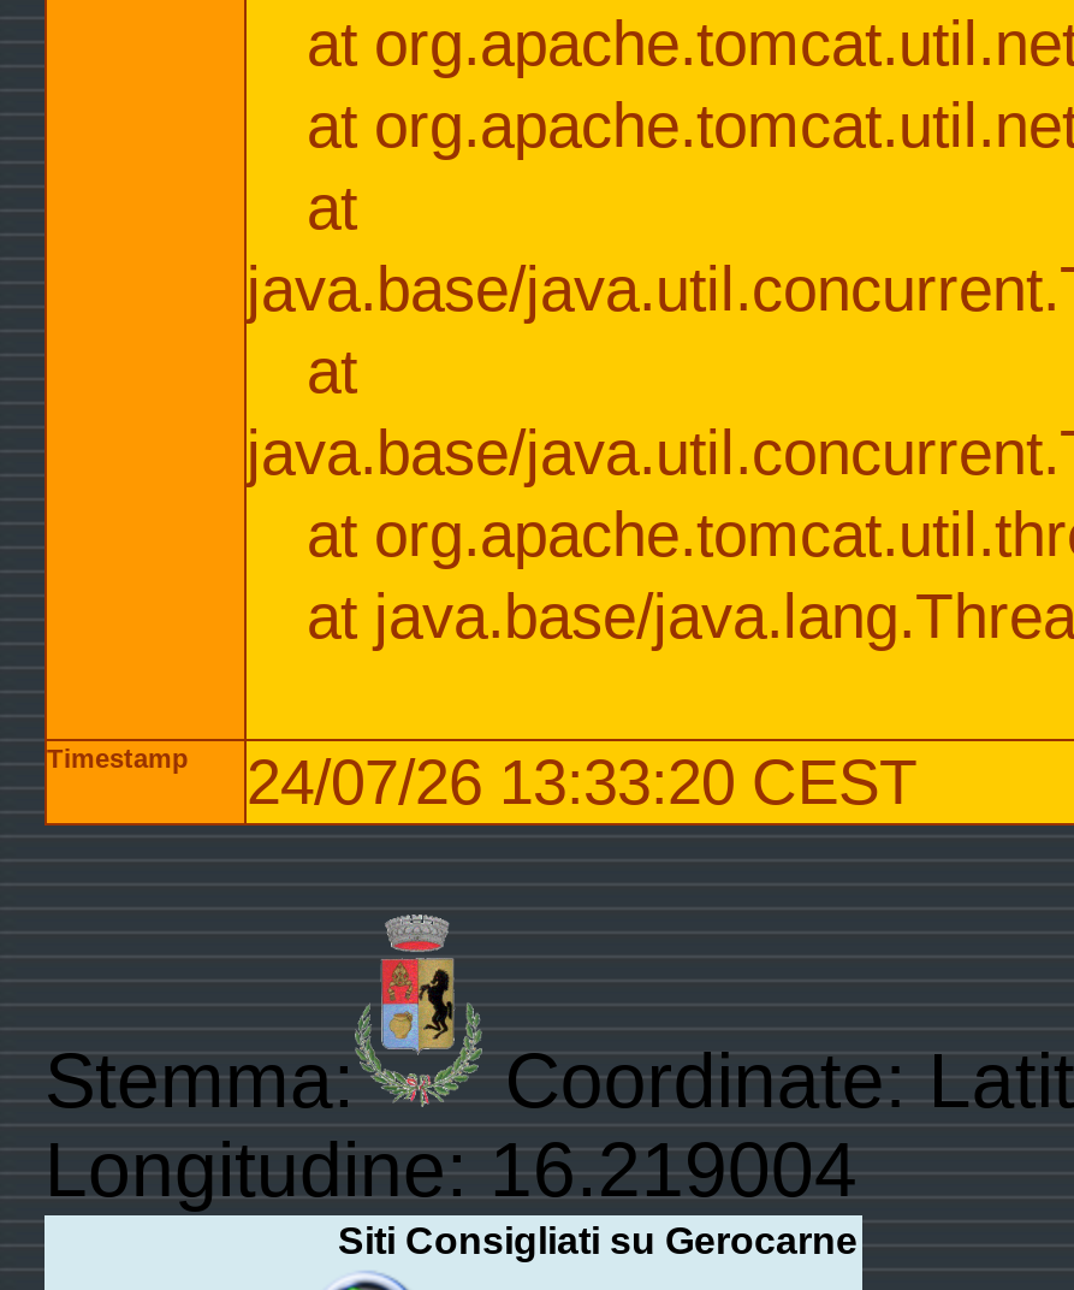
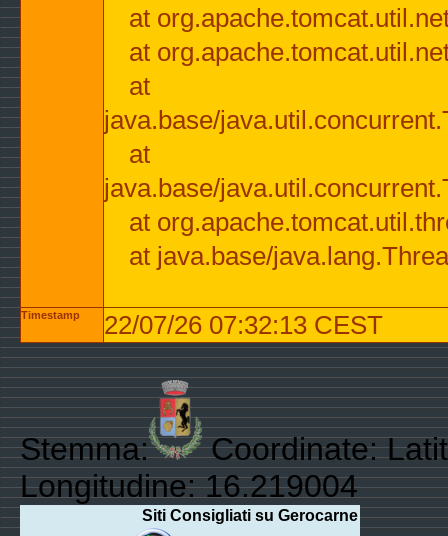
- Timestamp 24/07/26 13:33:20 CEST
+ Timestamp 22/07/26 07:32:13 CEST
